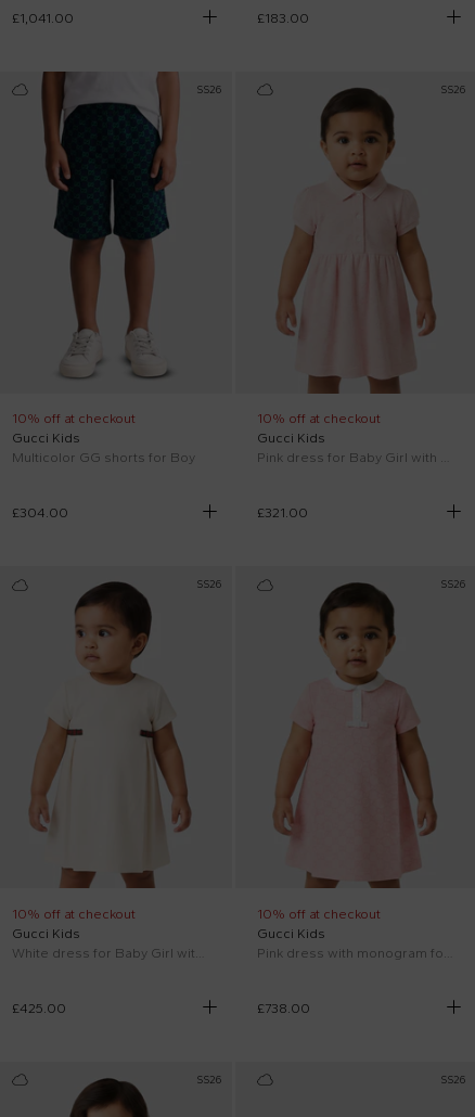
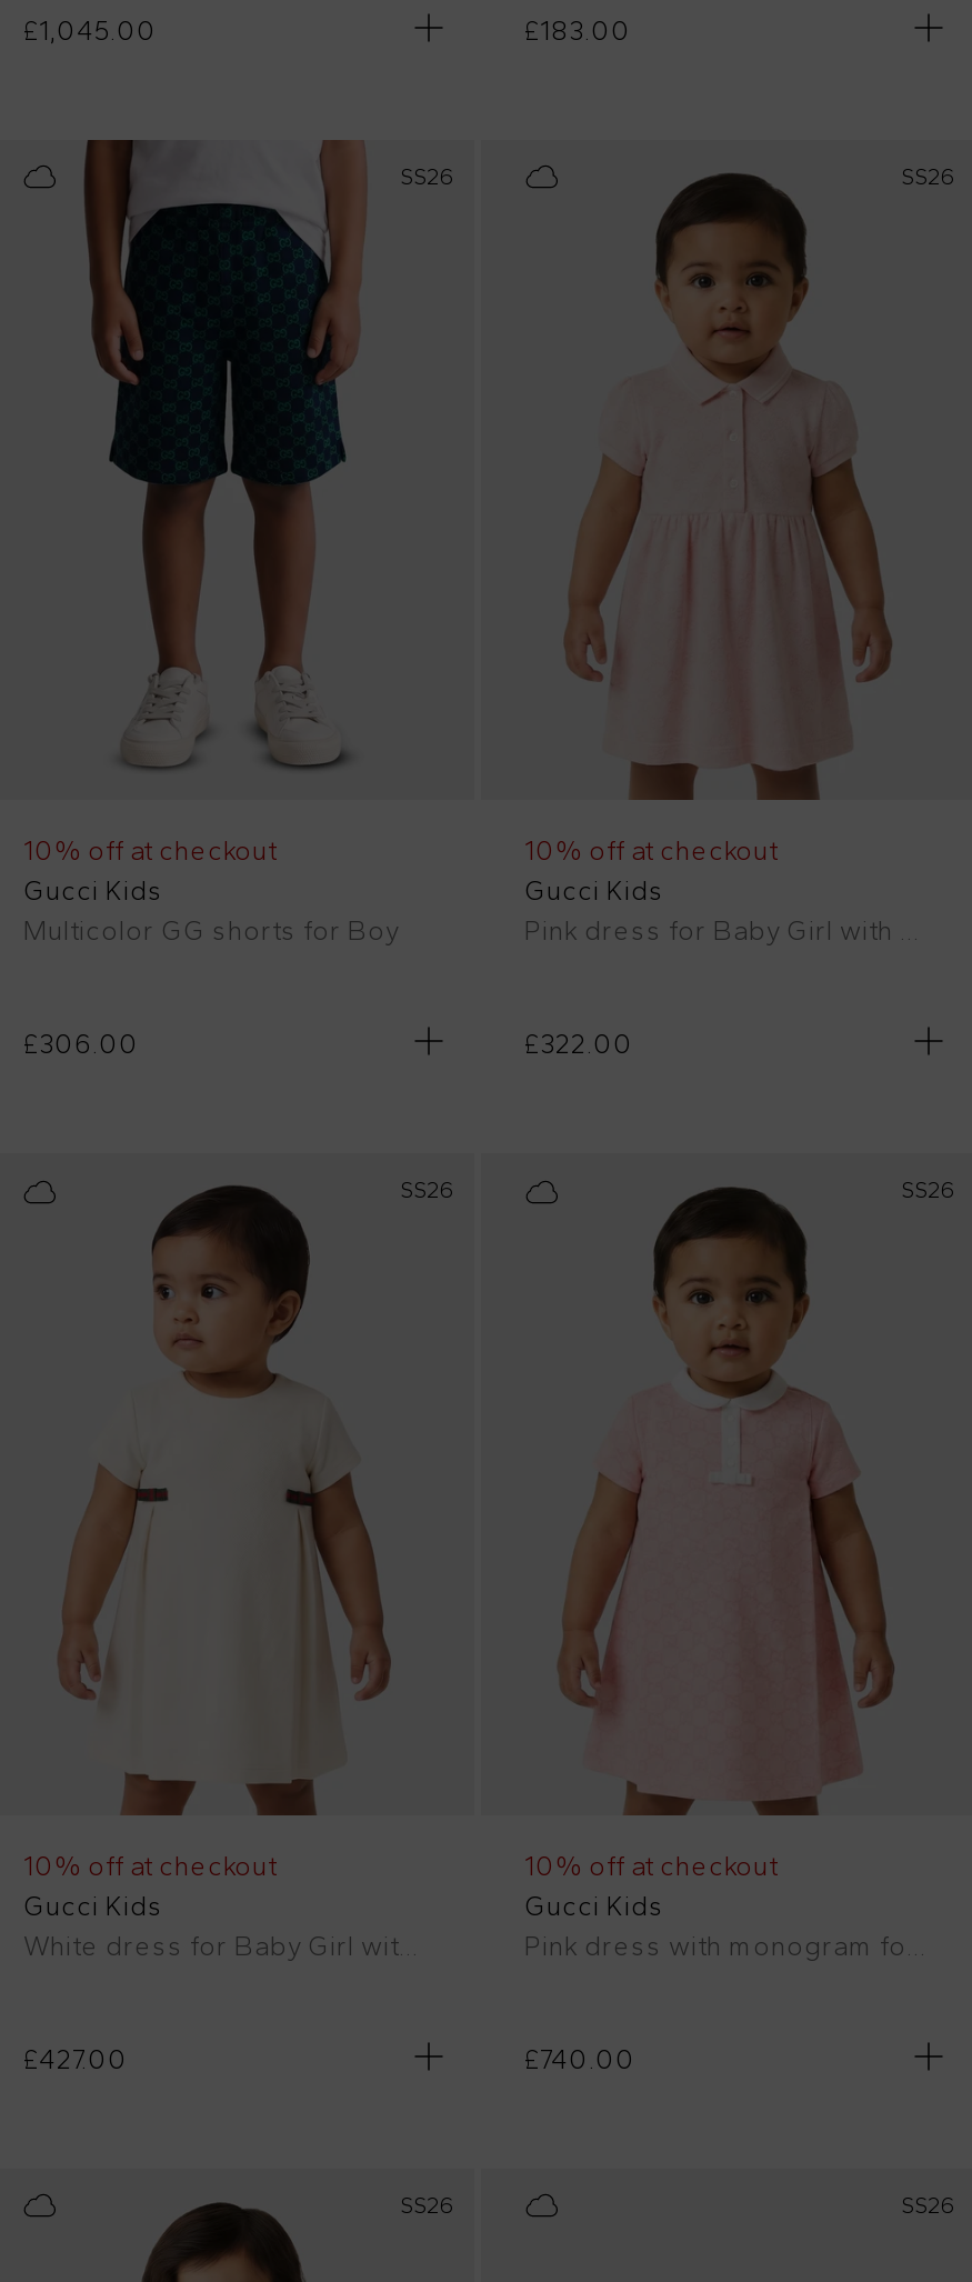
- £1,041.00
+ £1,045.00

- £304.00
+ £306.00

- £321.00
+ £322.00

- £425.00
+ £427.00

- £738.00
+ £740.00
